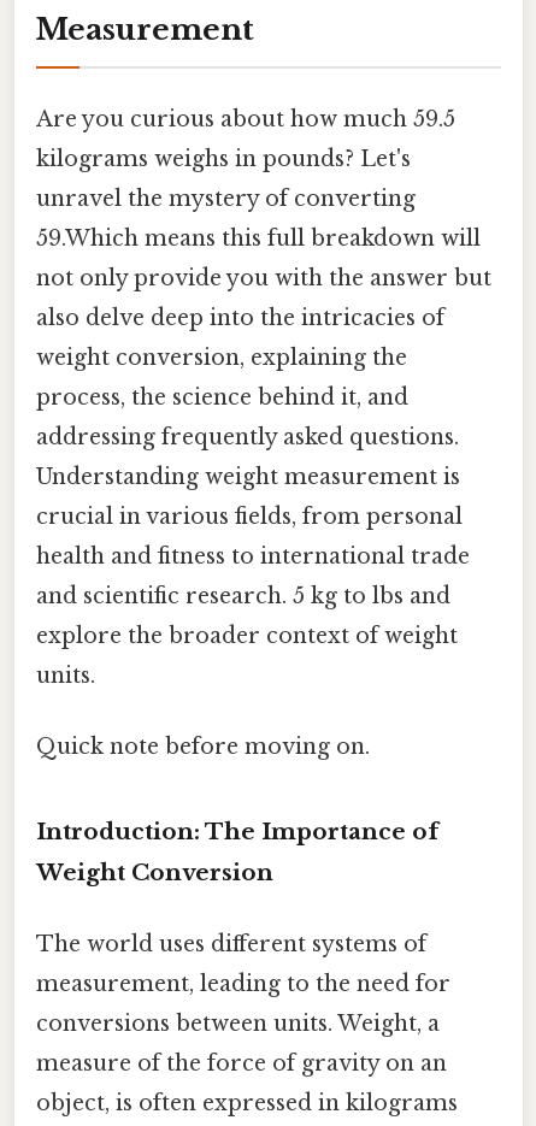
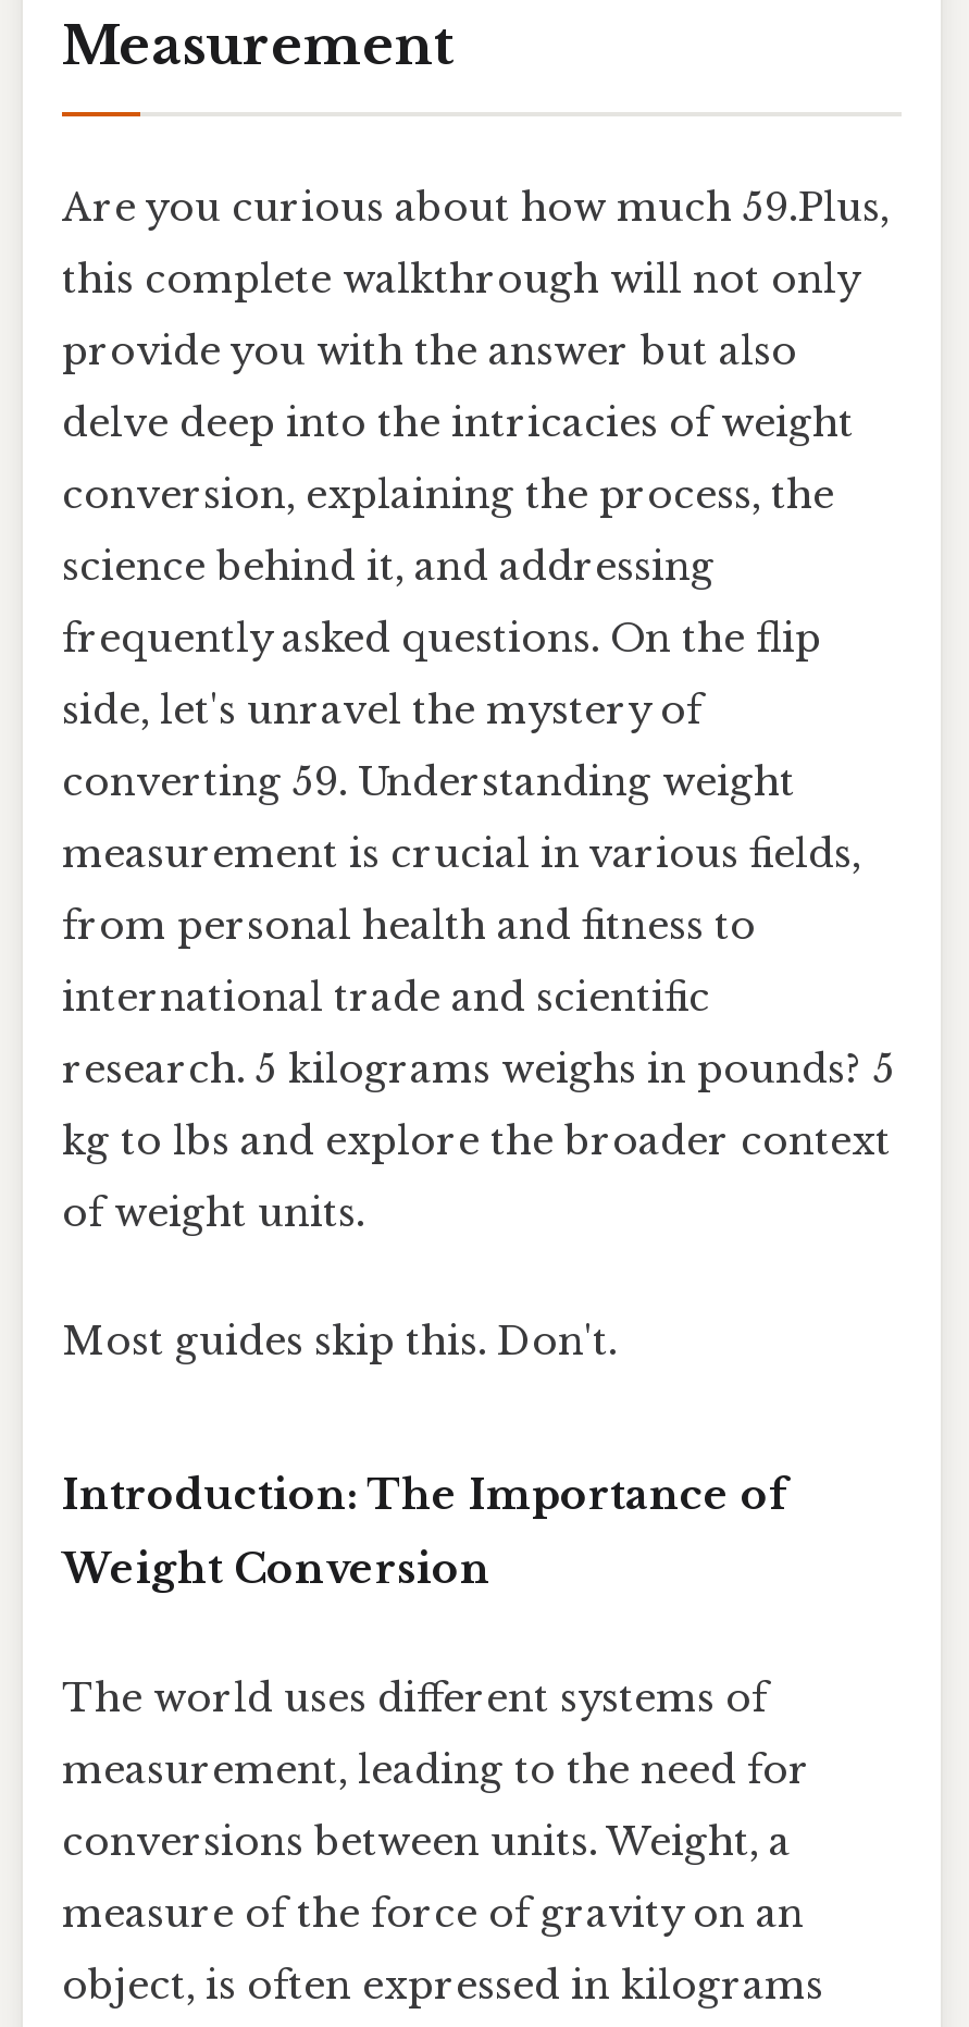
- Are you curious about how much 59.5
+ Are you curious about how much 59.Plus,

- kilograms weighs in pounds? Let's
+ this complete walkthrough will not only

- unravel the mystery of converting
+ provide you with the answer but also

- 59.Which means this full breakdown will
+ delve deep into the intricacies of weight

- not only provide you with the answer but
+ conversion, explaining the process, the

- also delve deep into the intricacies of
+ science behind it, and addressing

- weight conversion, explaining the
+ frequently asked questions. On the flip

- process, the science behind it, and
+ side, let's unravel the mystery of

- addressing frequently asked questions.
+ converting 59. Understanding weight

- Understanding weight measurement is
+ measurement is crucial in various fields,

- crucial in various fields, from personal
+ from personal health and fitness to

- health and fitness to international trade
+ international trade and scientific

- and scientific research. 5 kg to lbs and
+ research. 5 kilograms weighs in pounds? 5

- explore the broader context of weight
+ kg to lbs and explore the broader context

- units.
+ of weight units.

- Quick note before moving on.
+ Most guides skip this. Don't.
